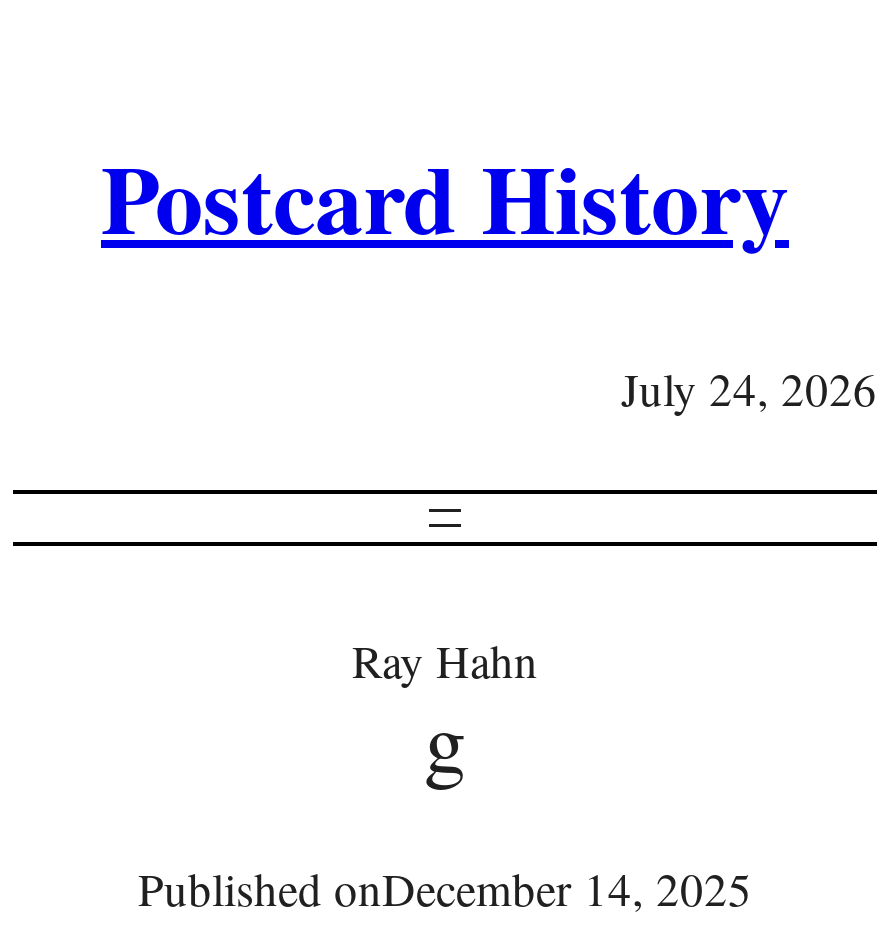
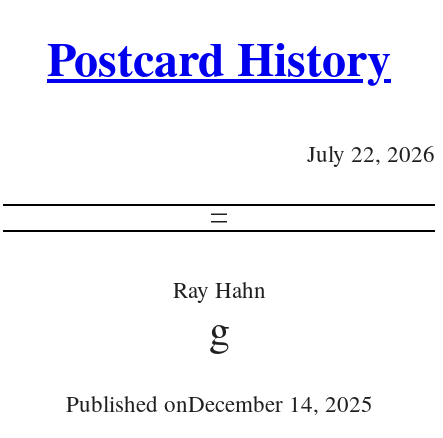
- July 24, 2026
+ July 22, 2026
